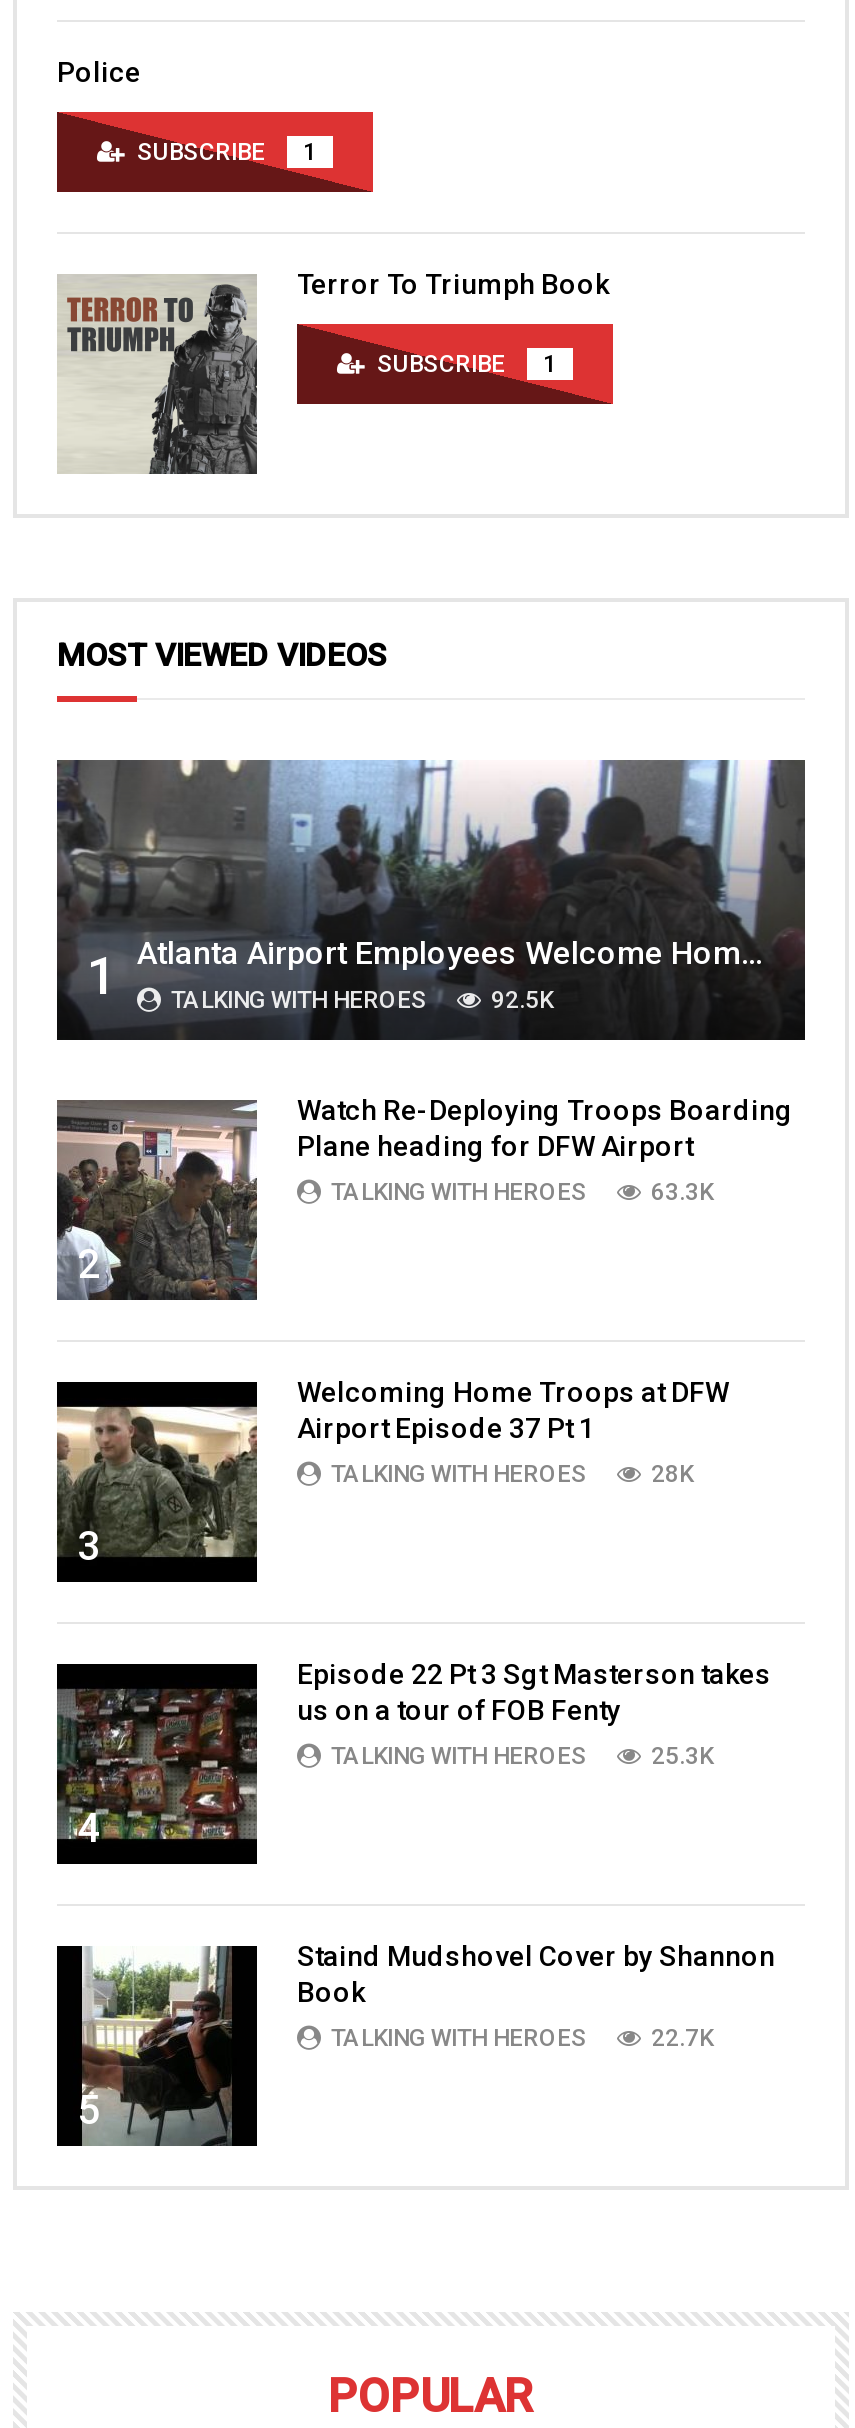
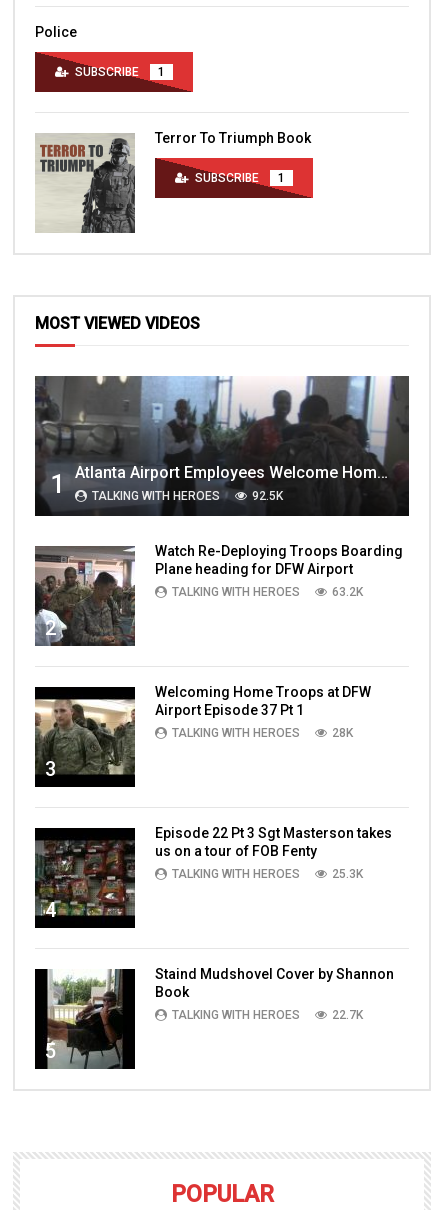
- 63.3K
+ 63.2K
